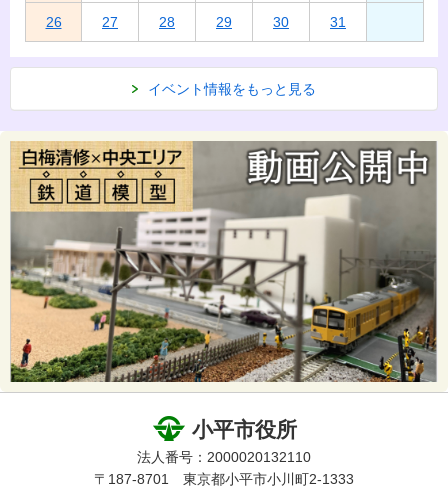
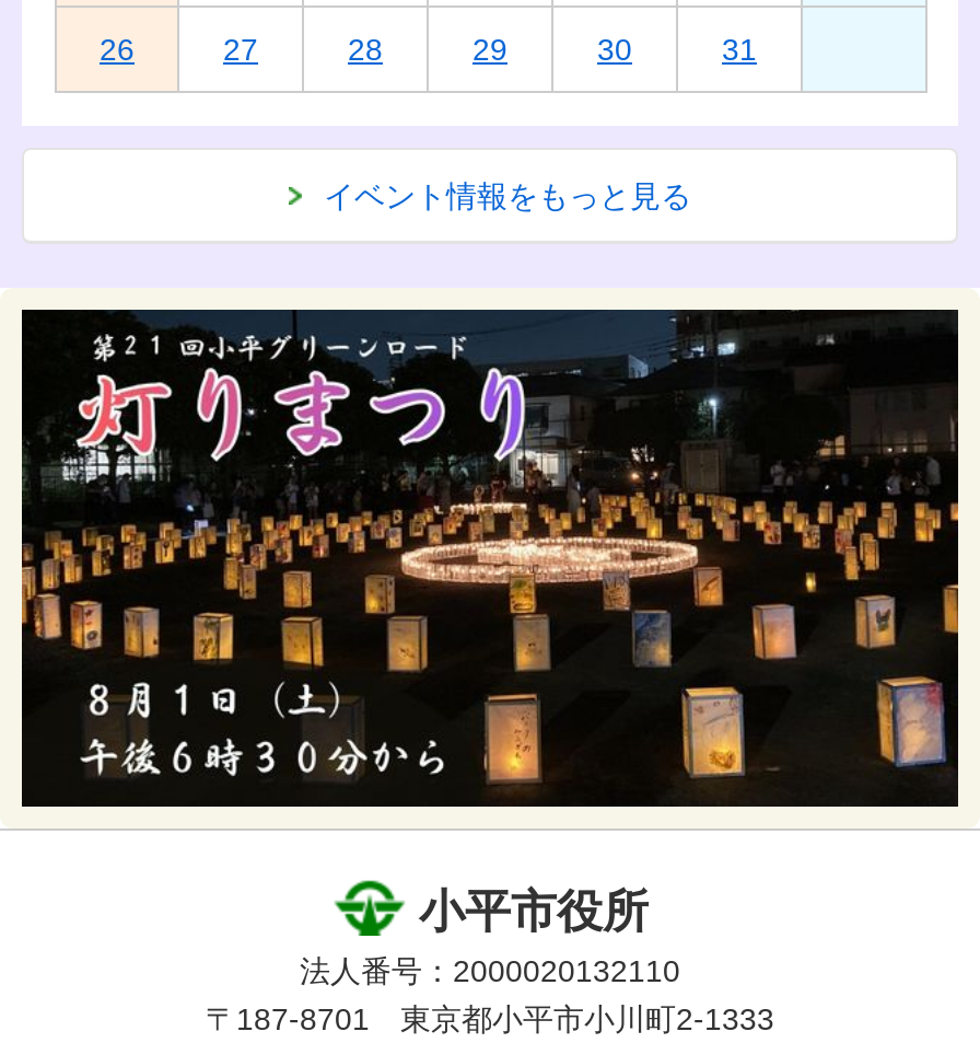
- [image]
+ [image]
